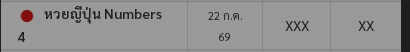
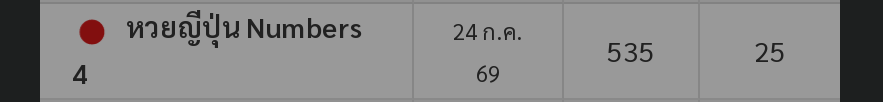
- 22 ก.ค.
+ 24 ก.ค.

- XXX
- XX
+ 535
+ 25
